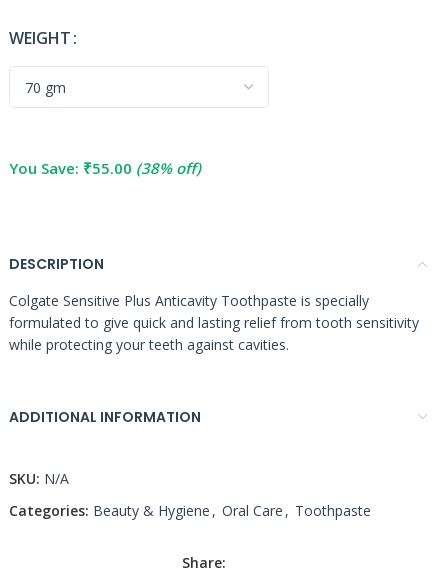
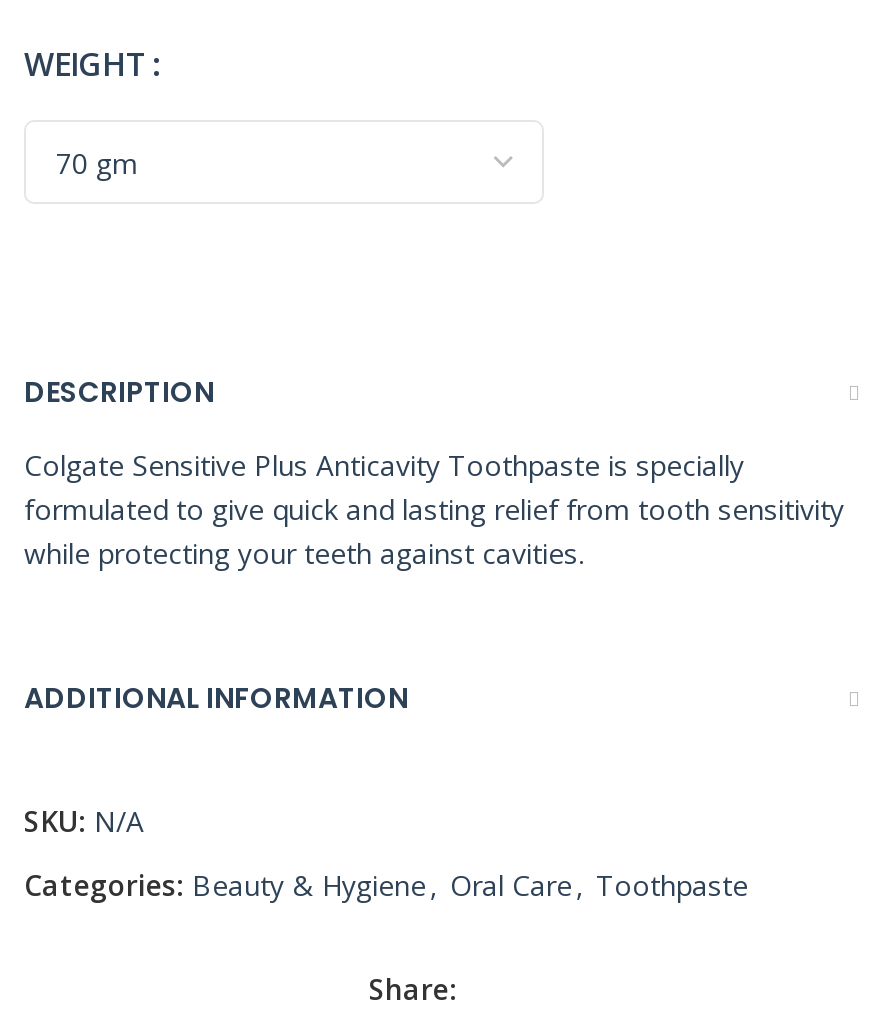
- You Save: ₹55.00 (38% off)
